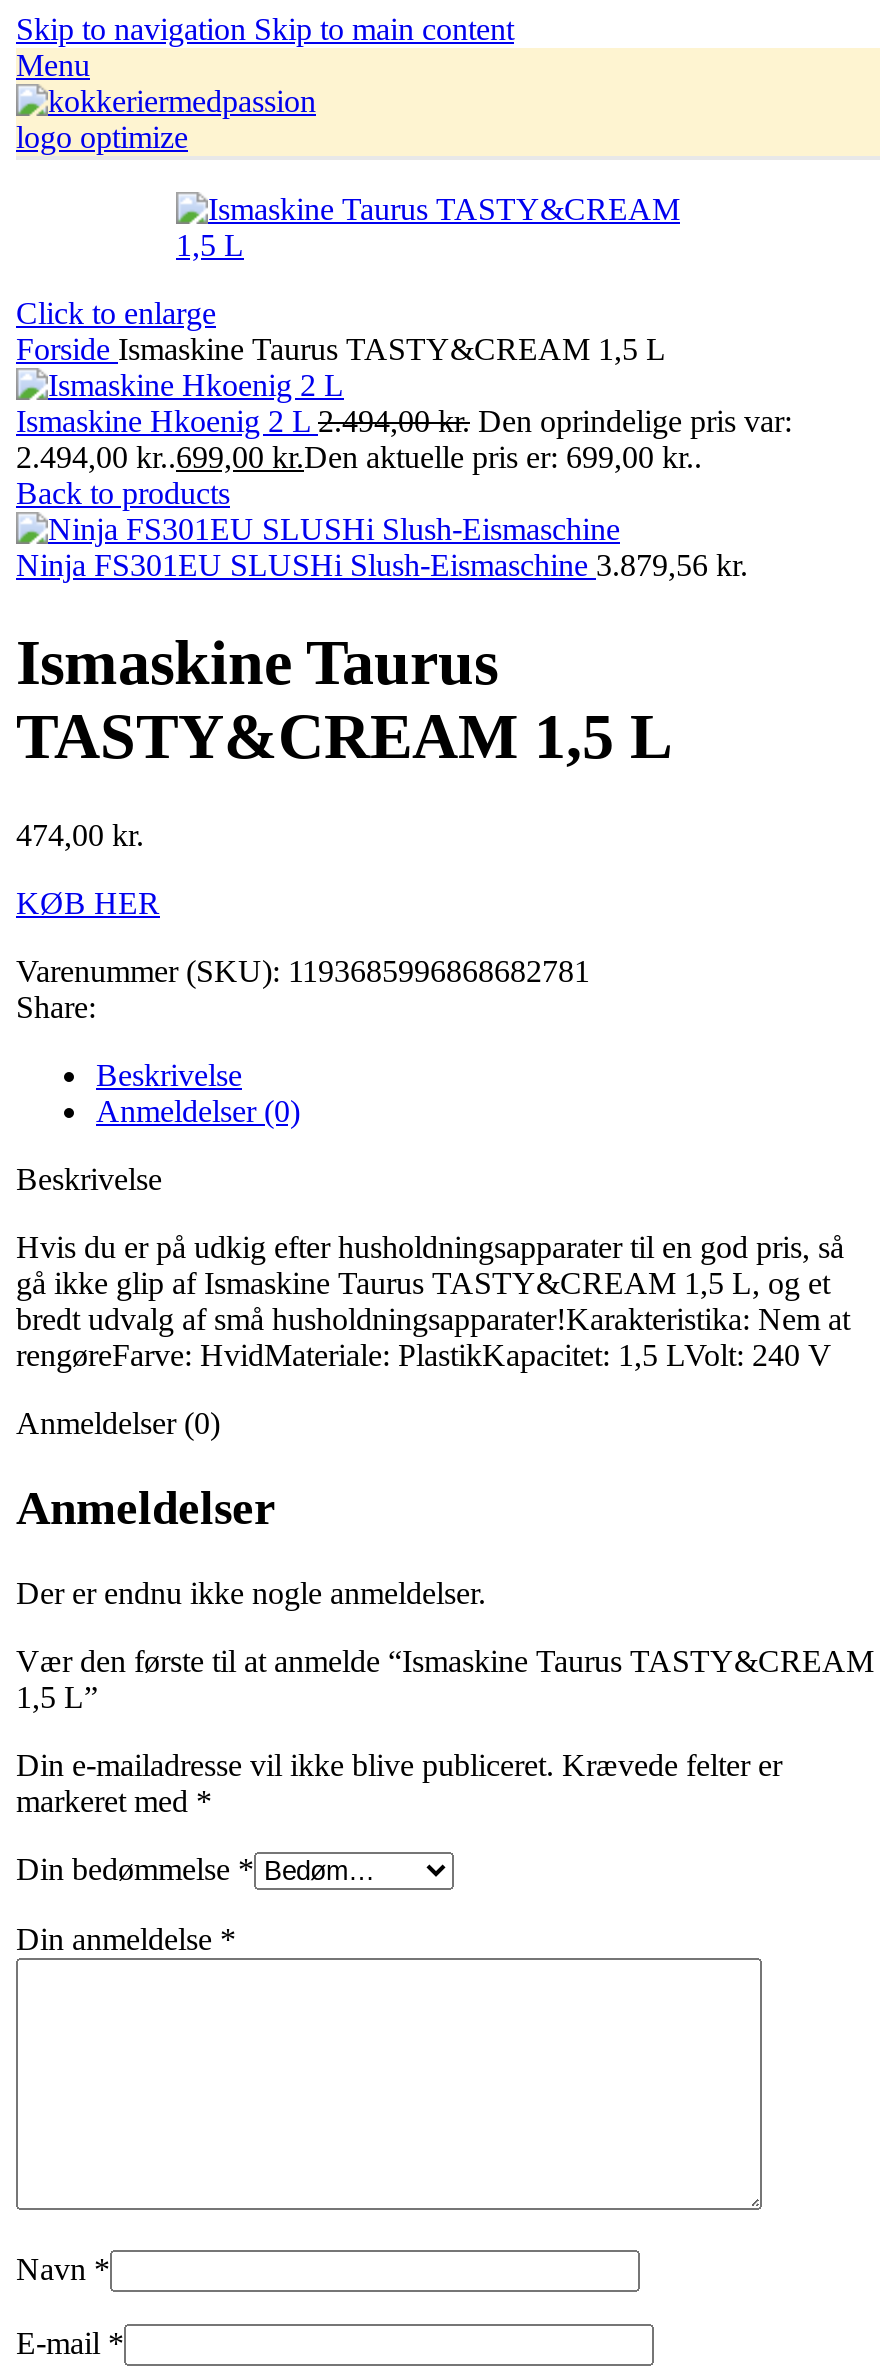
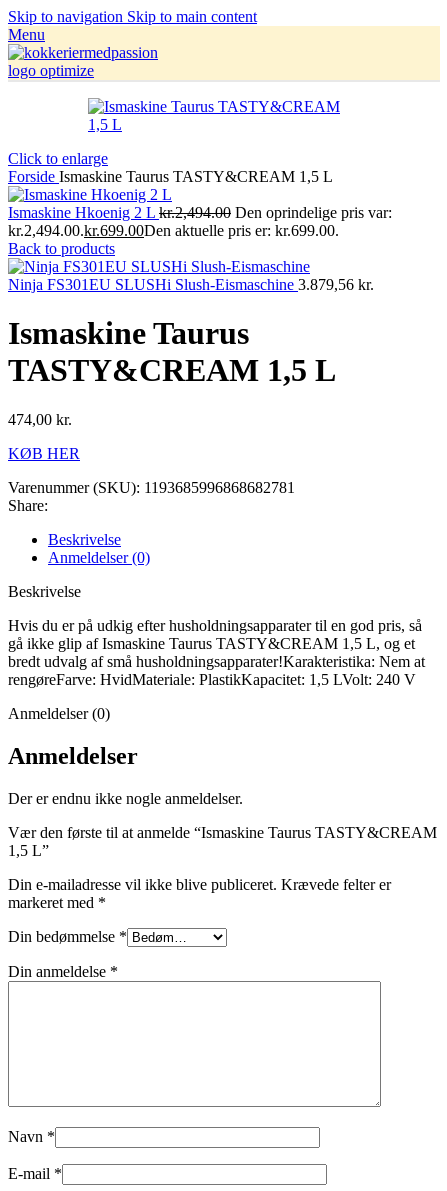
- Ismaskine Hkoenig 2 L 2.494,00kr. Den oprindelige pris var:
- 2.494,00 kr..699,00 kr.Den aktuelle pris er: 699,00 kr..
+ Ismaskine Hkoenig 2 L kr.2,494.00 Den oprindelige pris var:
+ kr.2,494.00.kr.699.00Den aktuelle pris er: kr.699.00.
